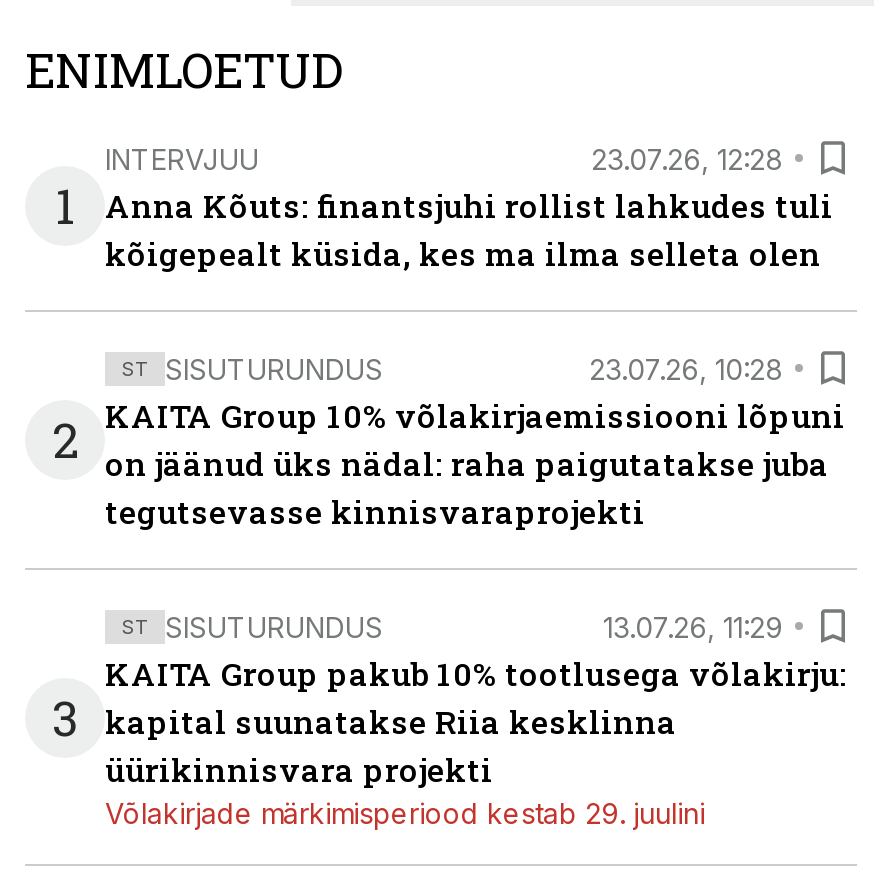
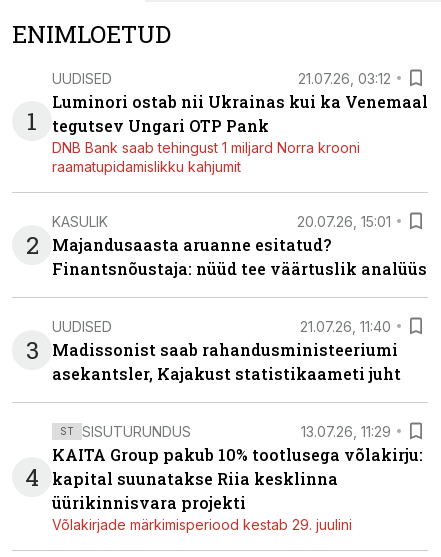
- INTERVJUU
- 23.07.26, 12:28
- Anna Kõuts: finantsjuhi rollist lahkudes tuli
- kõigepealt küsida, kes ma ilma selleta olen
+ UUDISED
+ 21.07.26, 03:12
+ Luminori ostab nii Ukrainas kui ka Venemaal
+ tegutsev Ungari OTP Pank
+ DNB Bank saab tehingust 1 miljard Norra krooni
+ raamatupidamislikku kahjumit

- ST
- SISUTURUNDUS
- 23.07.26, 10:28
- KAITA Group 10% võlakirjaemissiooni lõpuni
- on jäänud üks nädal: raha paigutatakse juba
- tegutsevasse kinnisvaraprojekti
+ KASULIK
+ 20.07.26, 15:01
+ Majandusaasta aruanne esitatud?
+ Finantsnõustaja: nüüd tee väärtuslik analüüs

+ UUDISED
+ 21.07.26, 11:40
+ Madissonist saab rahandusministeeriumi
+ asekantsler, Kajakust statistikaameti juht
+ 4
